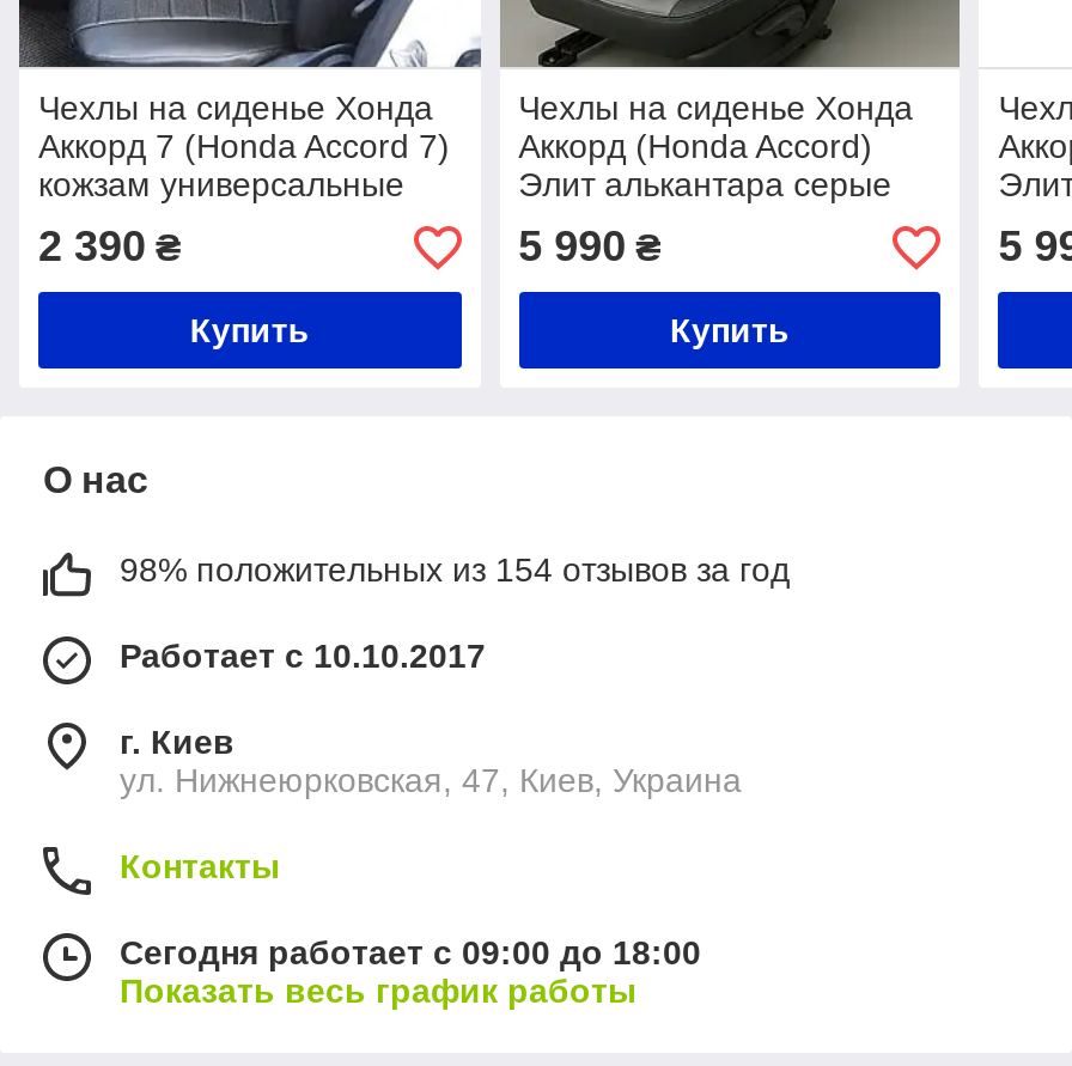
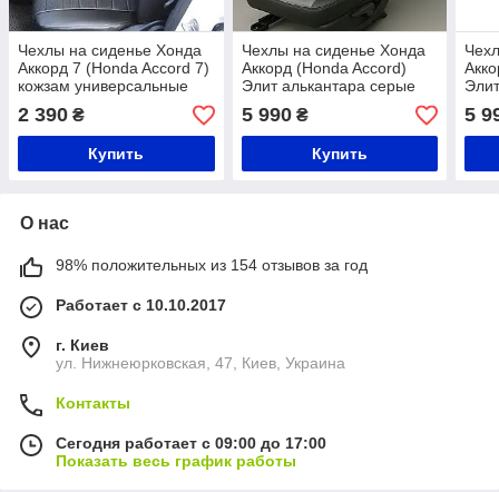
- Сегодня работает с 09:00 до 18:00
+ Сегодня работает с 09:00 до 17:00
